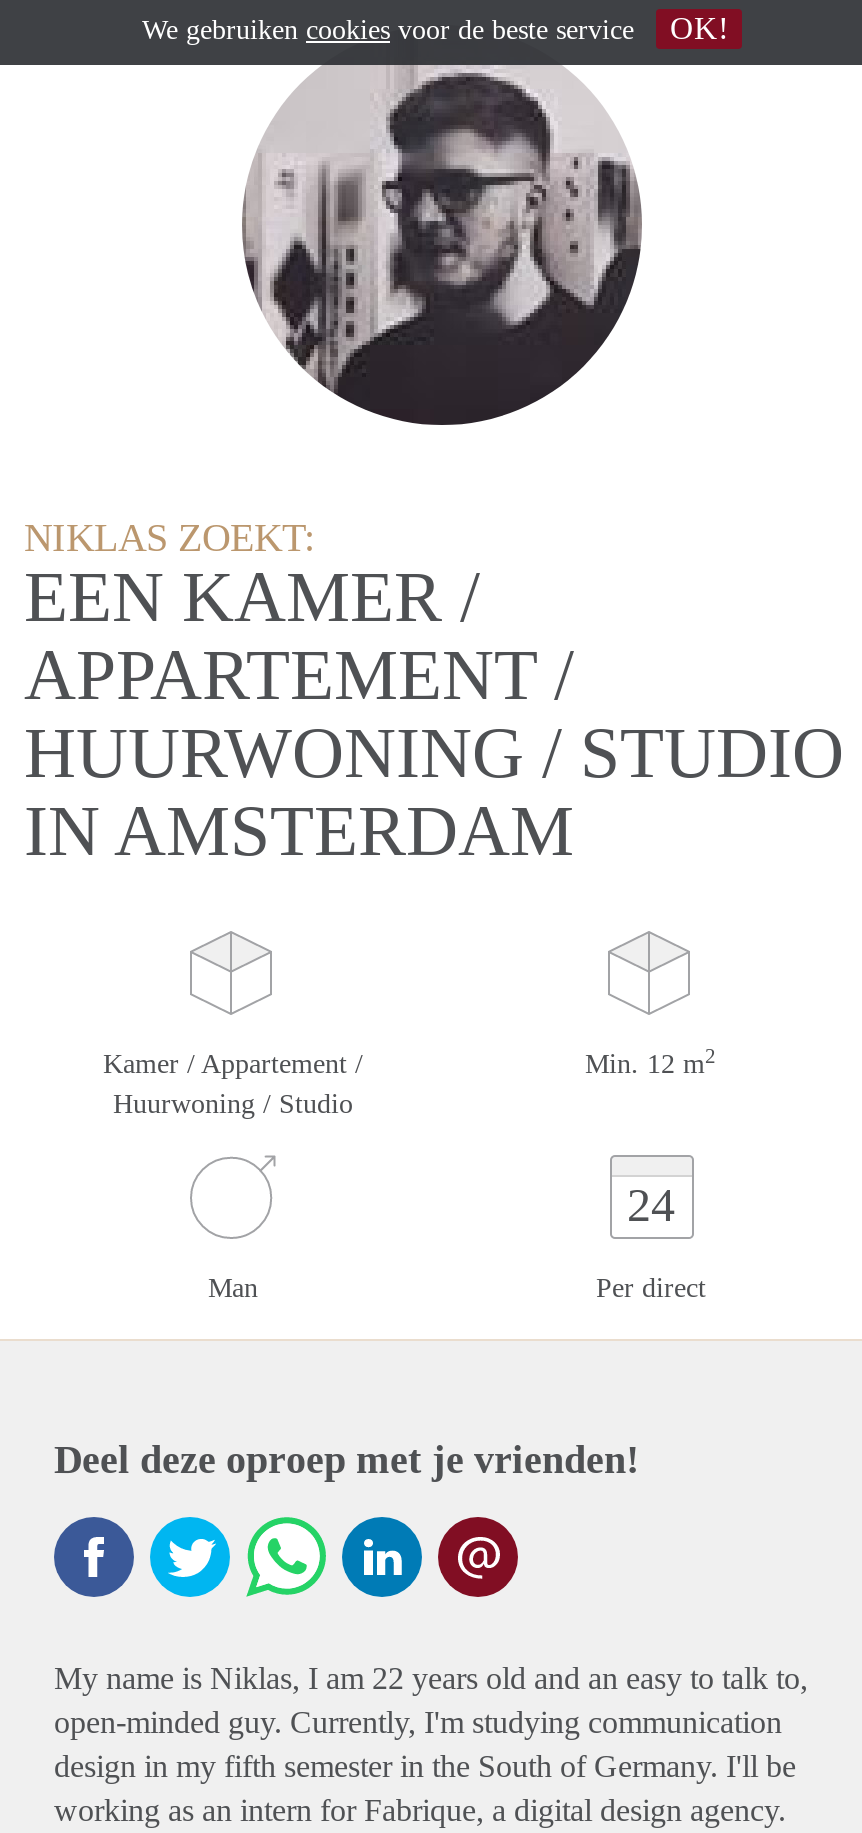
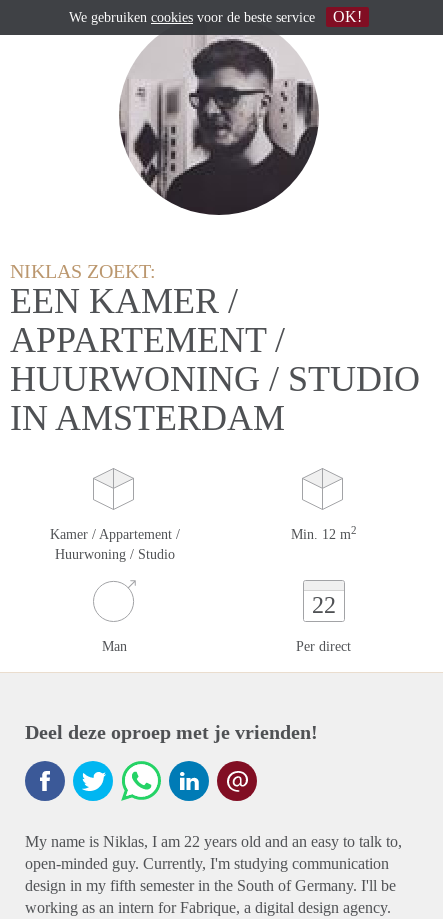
- 24
+ 22
